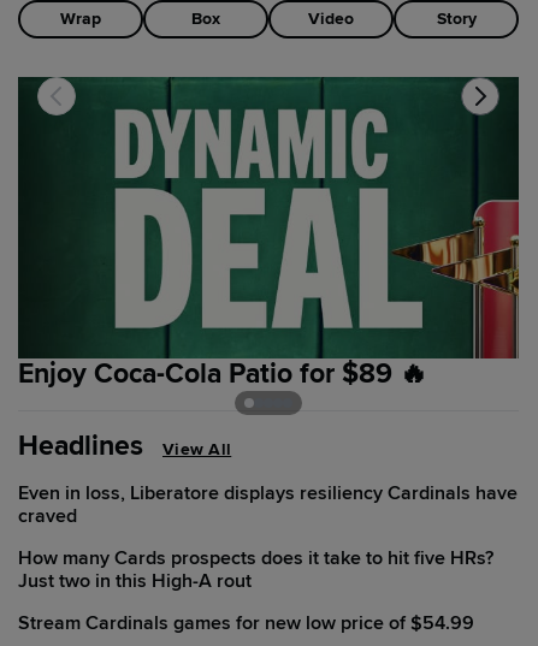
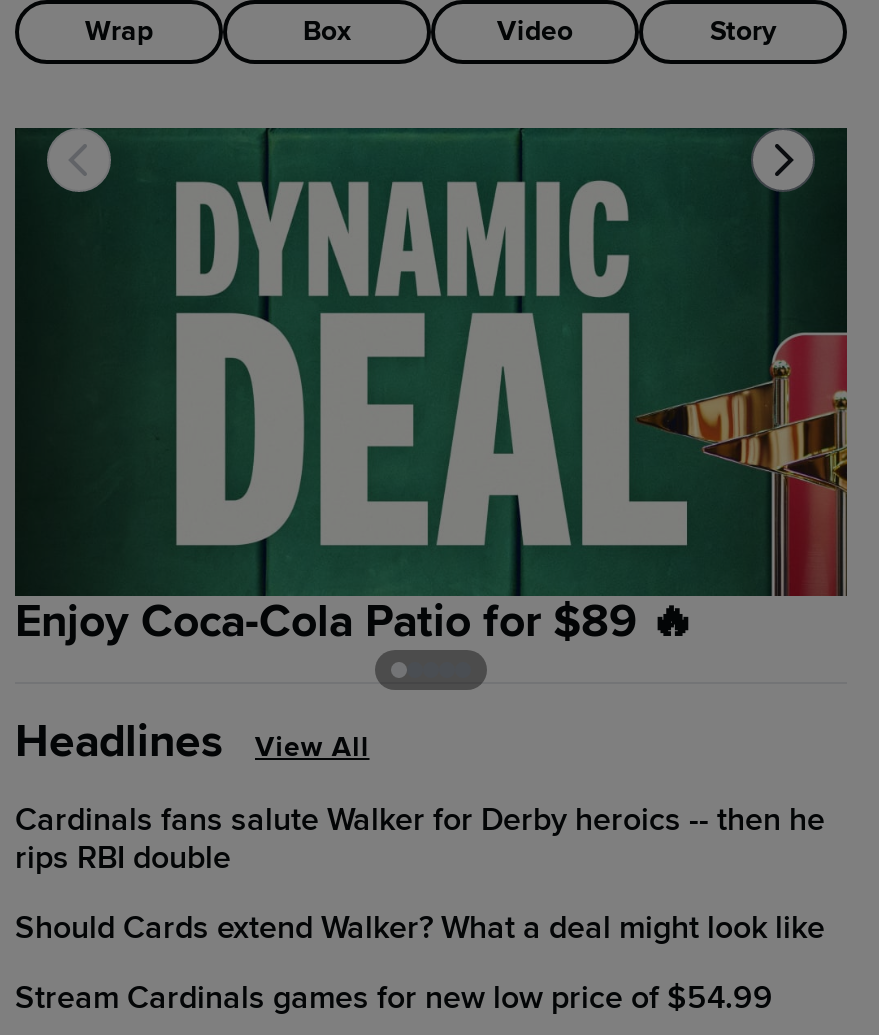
- Even in loss, Liberatore displays resiliency Cardinals have
- craved
+ Cardinals fans salute Walker for Derby heroics -- then he
+ rips RBI double

- How many Cards prospects does it take to hit five HRs?
- Just two in this High-A rout
+ Should Cards extend Walker? What a deal might look like
